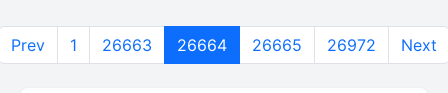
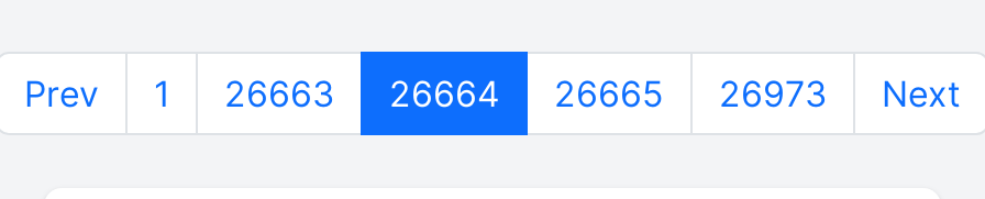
- Prev 1 26663 26664 26665 26972 Next
+ Prev 1 26663 26664 26665 26973 Next
